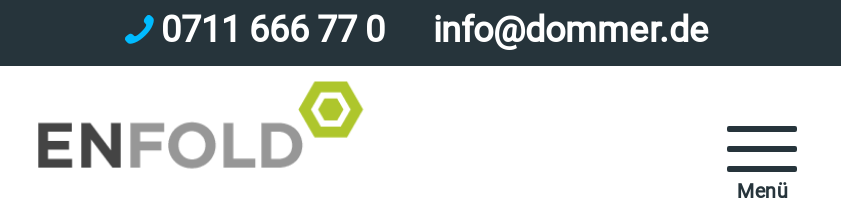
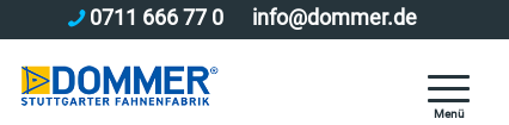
- [image]
+ [image]
